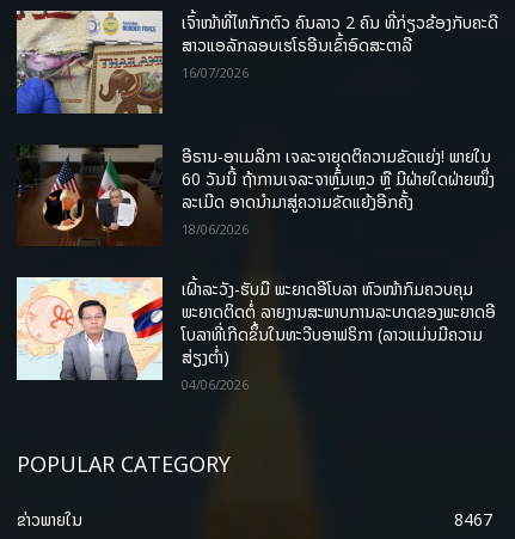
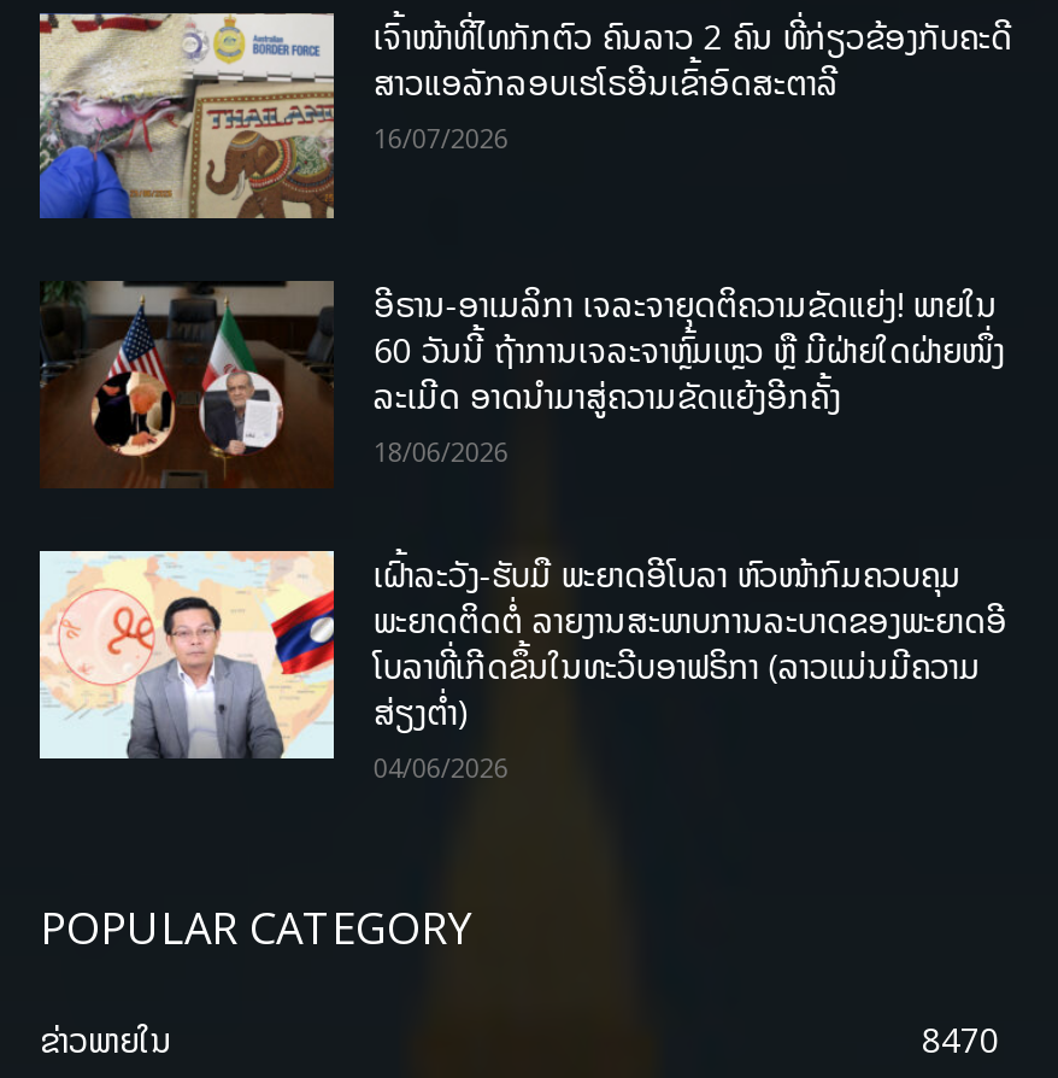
- 8467
+ 8470
